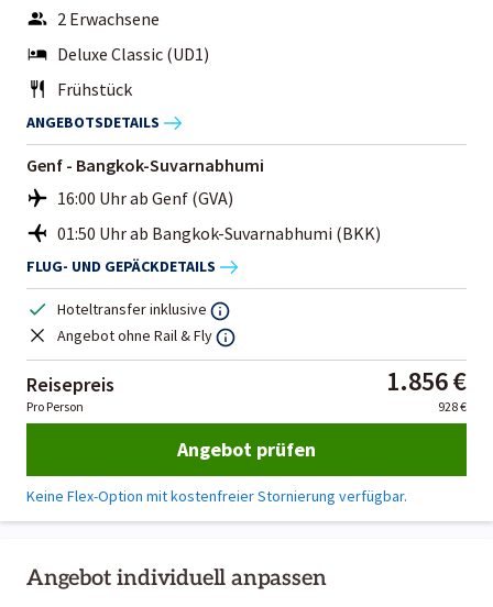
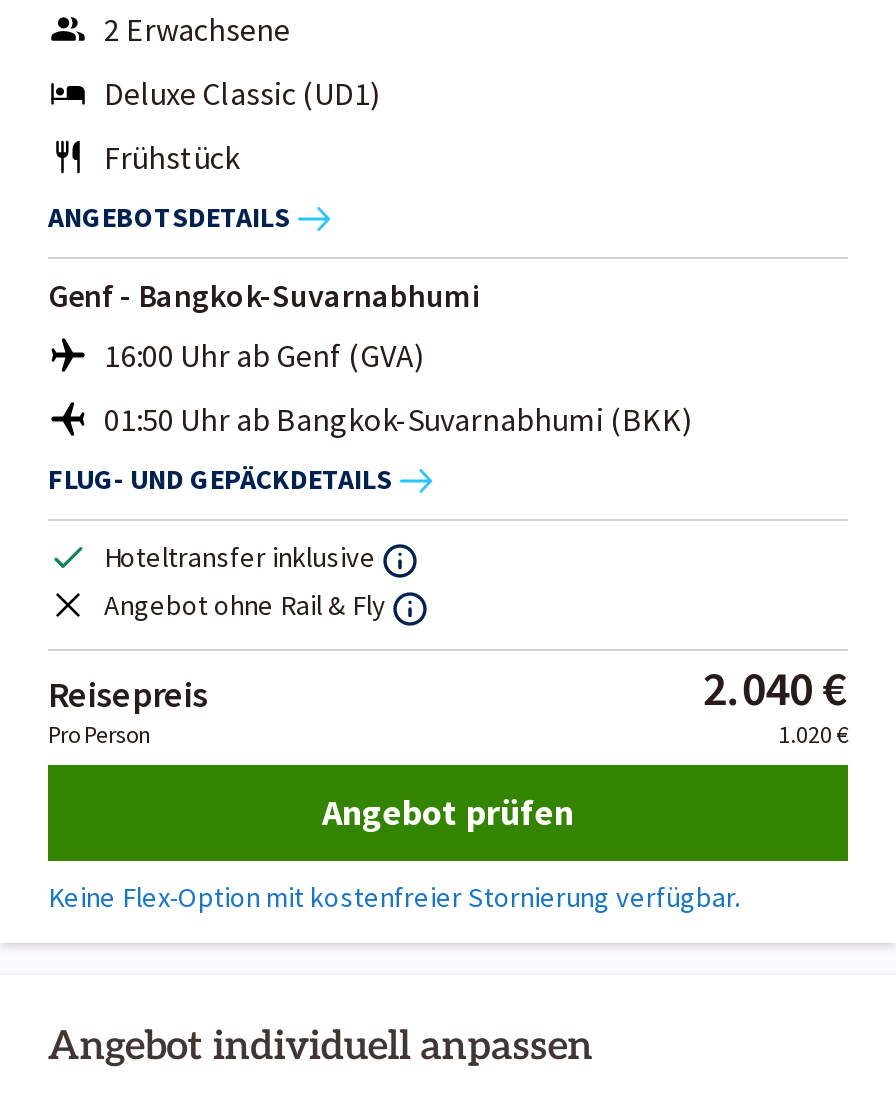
- 1.856 €
+ 2.040 €

- 928 €
+ 1.020 €
